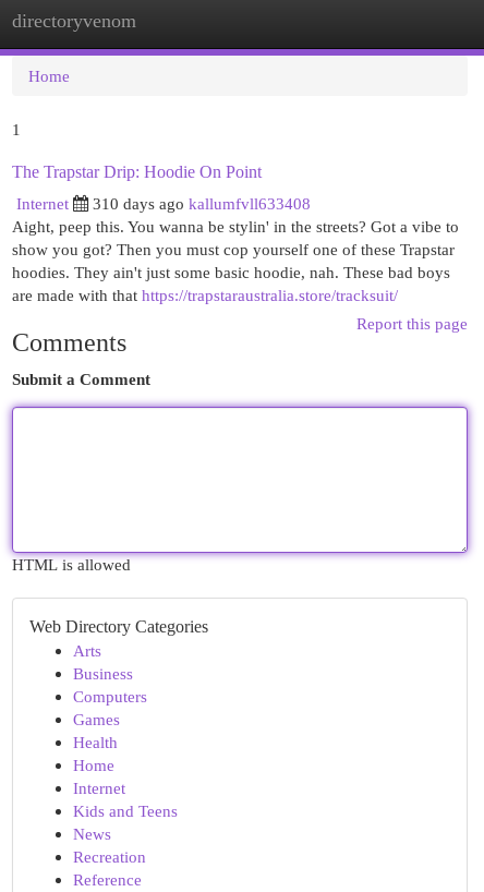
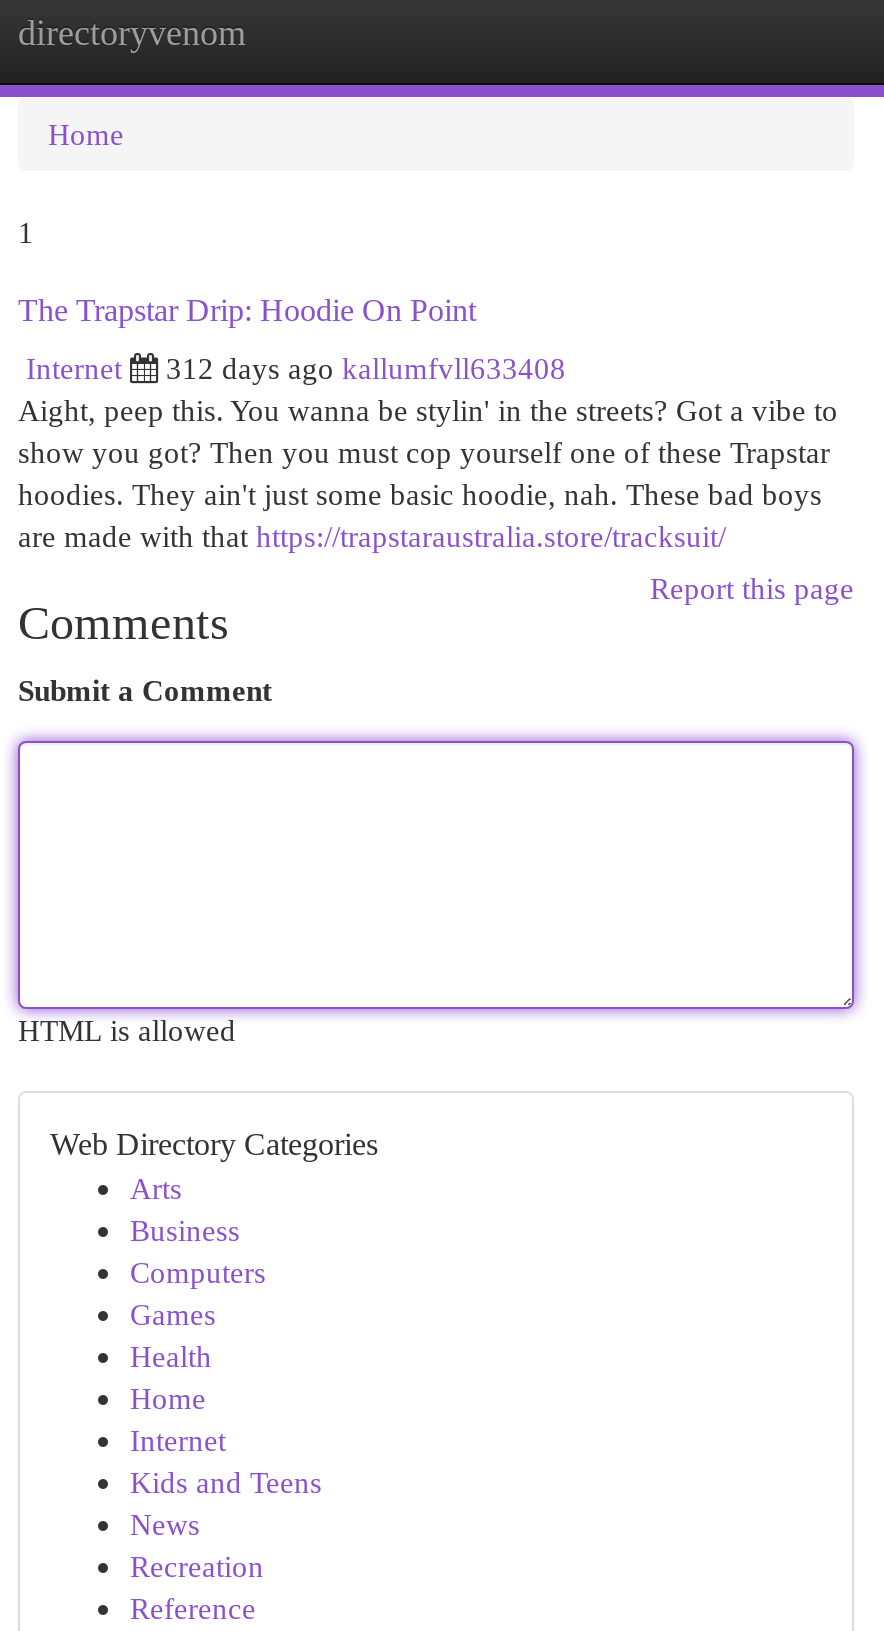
- 310 days ago kallumfvll633408
+ 312 days ago kallumfvll633408
